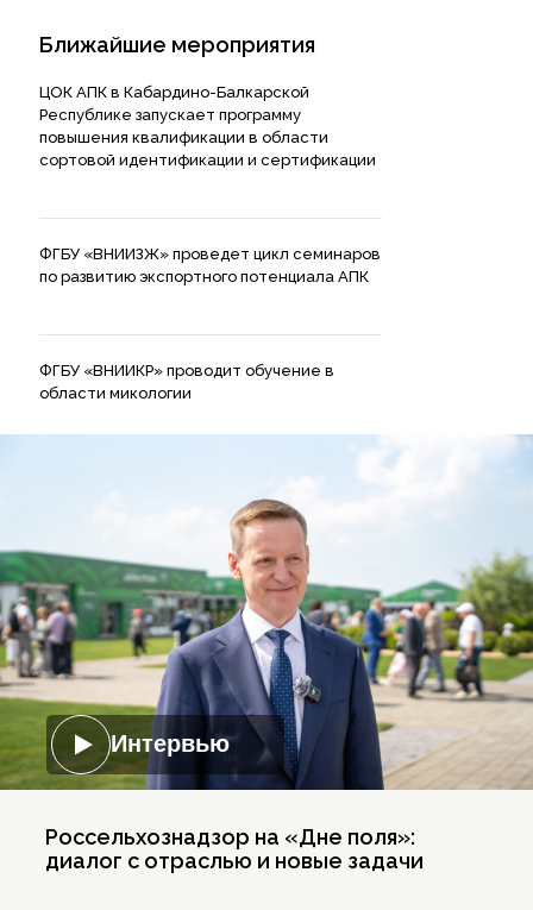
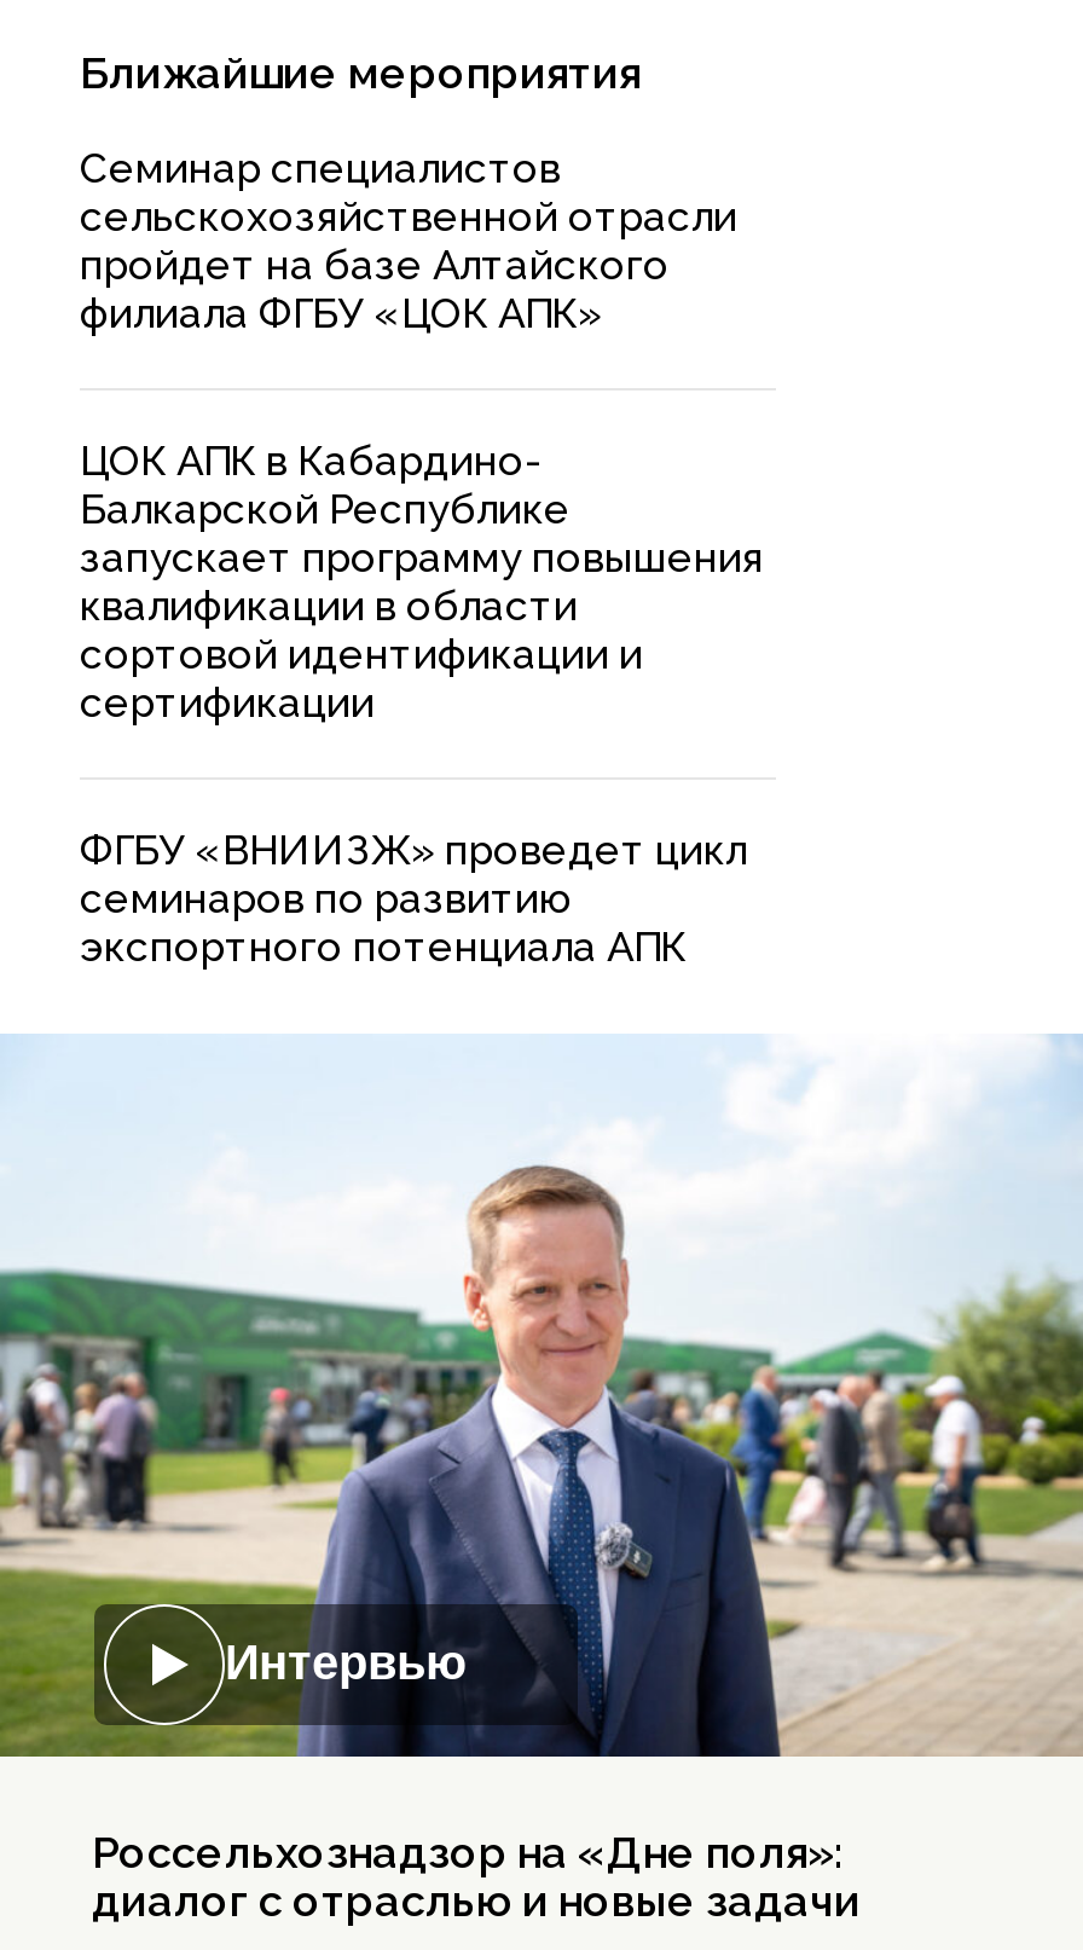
- ЦОК АПК в Кабардино-Балкарской
- Республике запускает программу
- повышения квалификации в области
- сортовой идентификации и сертификации
+ Семинар специалистов
+ сельскохозяйственной отрасли
+ пройдет на базе Алтайского
+ филиала ФГБУ «ЦОК АПК»

- ФГБУ «ВНИИЗЖ» проведет цикл семинаров
- по развитию экспортного потенциала АПК
+ ЦОК АПК в Кабардино-
+ Балкарской Республике
+ запускает программу повышения
+ квалификации в области
+ сортовой идентификации и
+ сертификации

- ФГБУ «ВНИИКР» проводит обучение в
- области микологии
+ ФГБУ «ВНИИЗЖ» проведет цикл
+ семинаров по развитию
+ экспортного потенциала АПК
